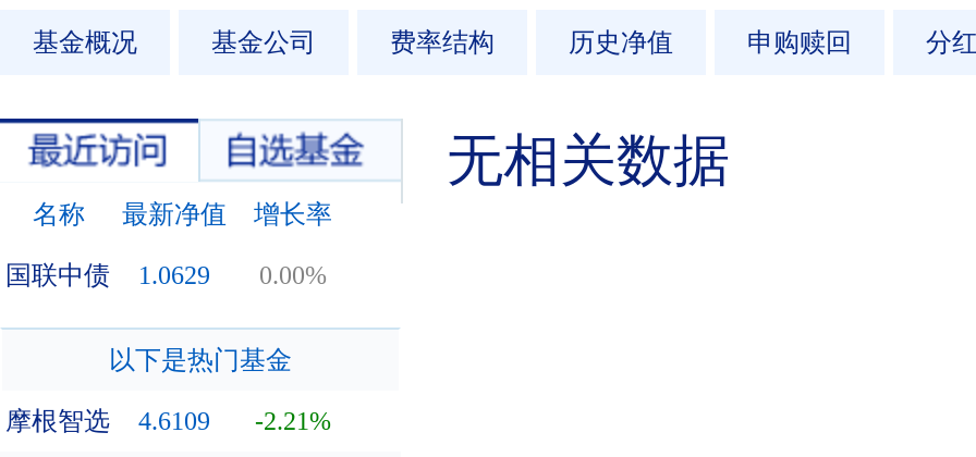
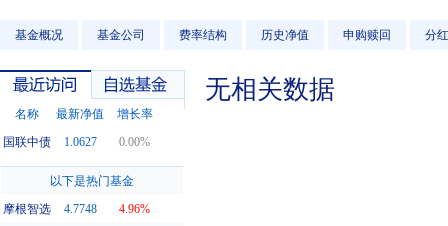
- 国联中债 1.0629 0.00%
+ 国联中债 1.0627 0.00%

- 4.6109
+ 4.7748

- -2.21%
+ 4.96%
